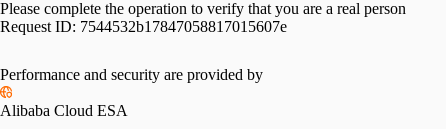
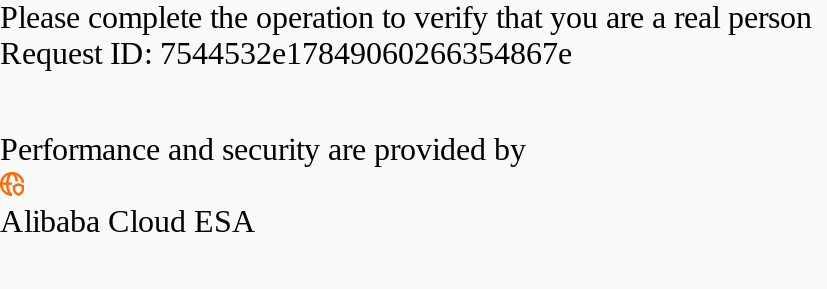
- Request ID: 7544532b17847058817015607e
+ Request ID: 7544532e17849060266354867e
